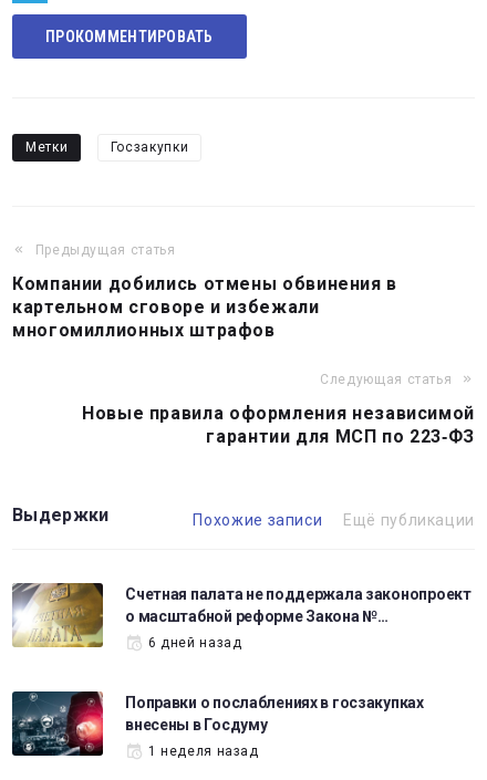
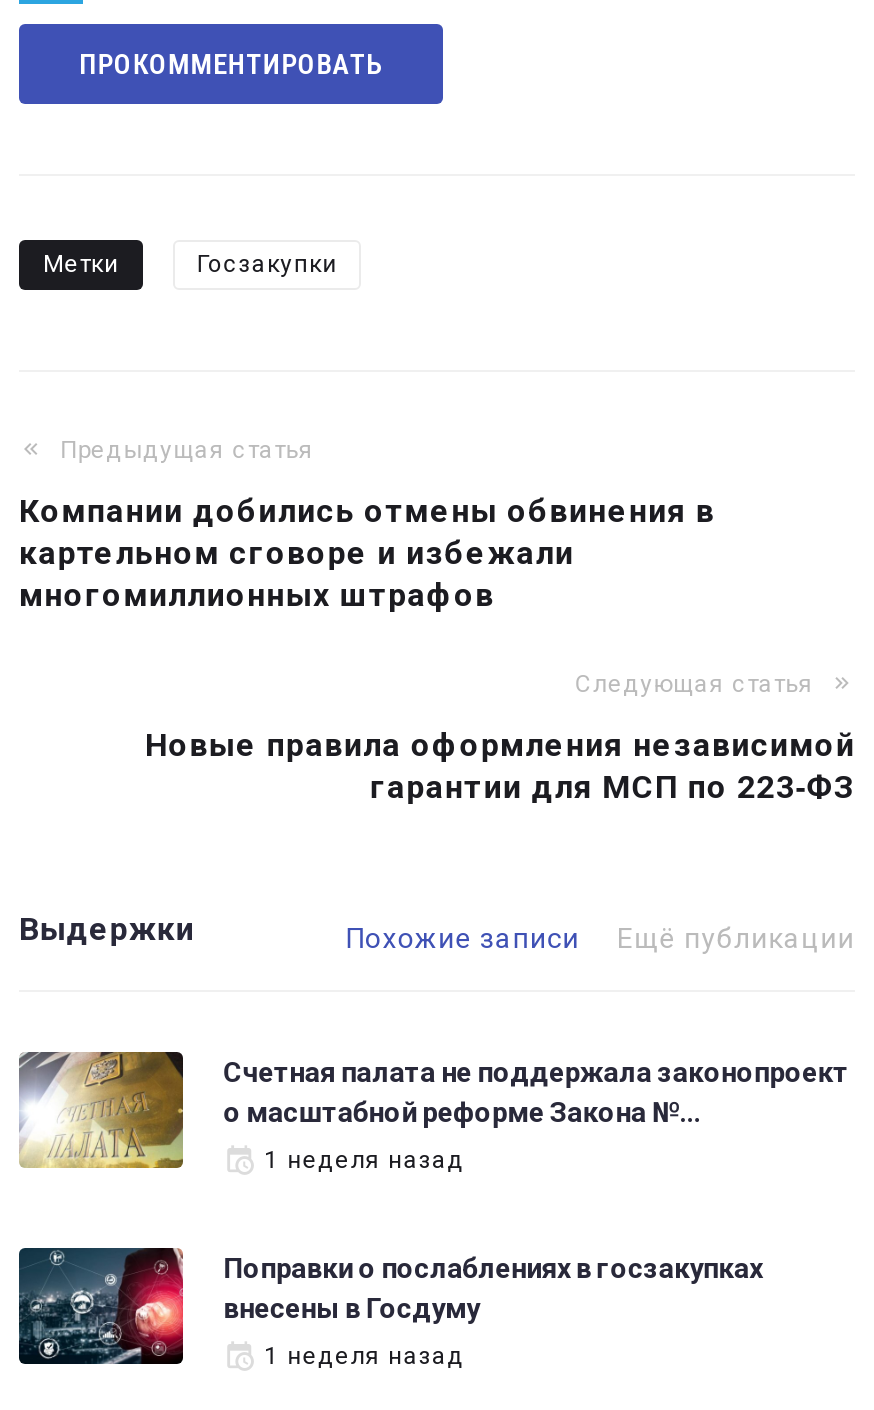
- 6 дней назад
+ 1 неделя назад
